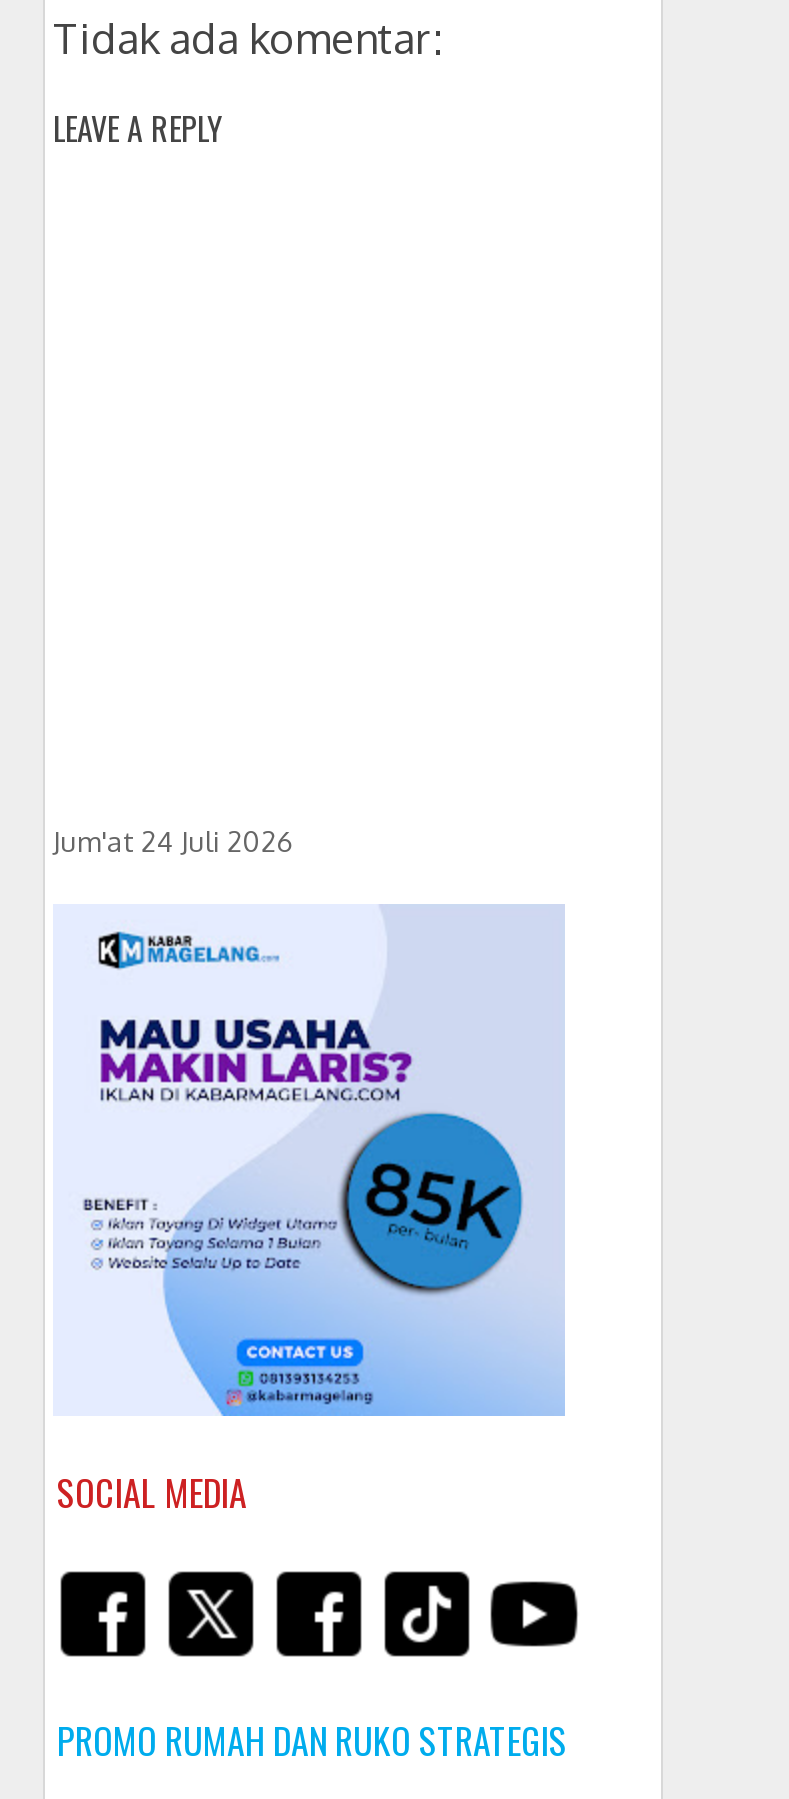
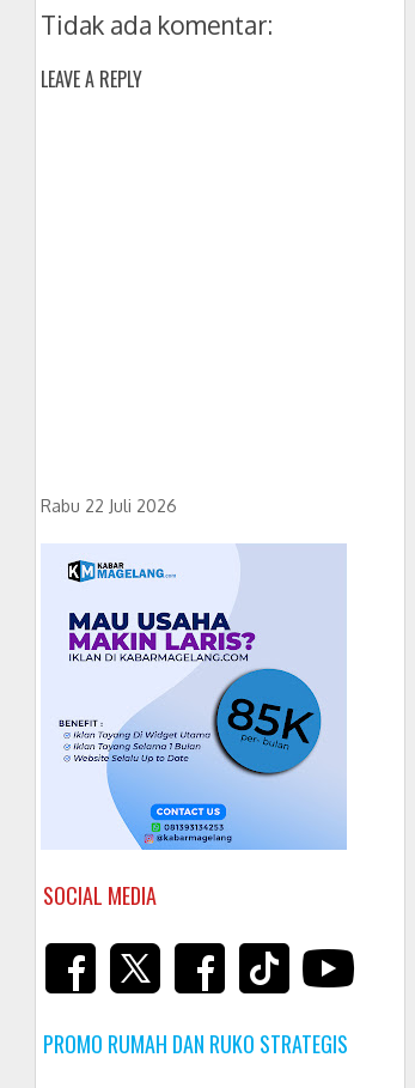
- Jum'at 24 Juli 2026
+ Rabu 22 Juli 2026
